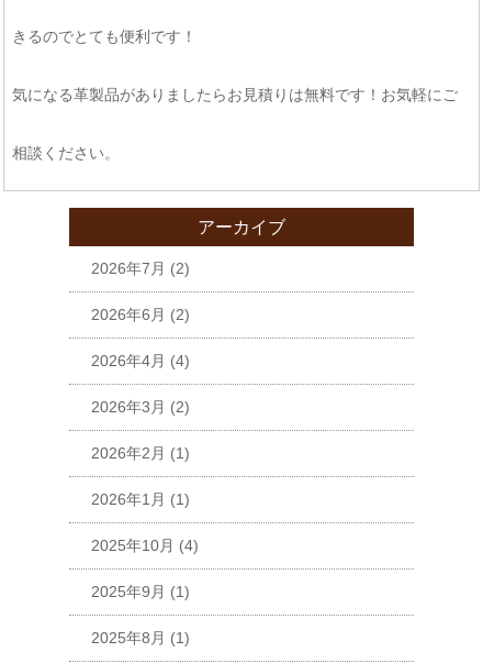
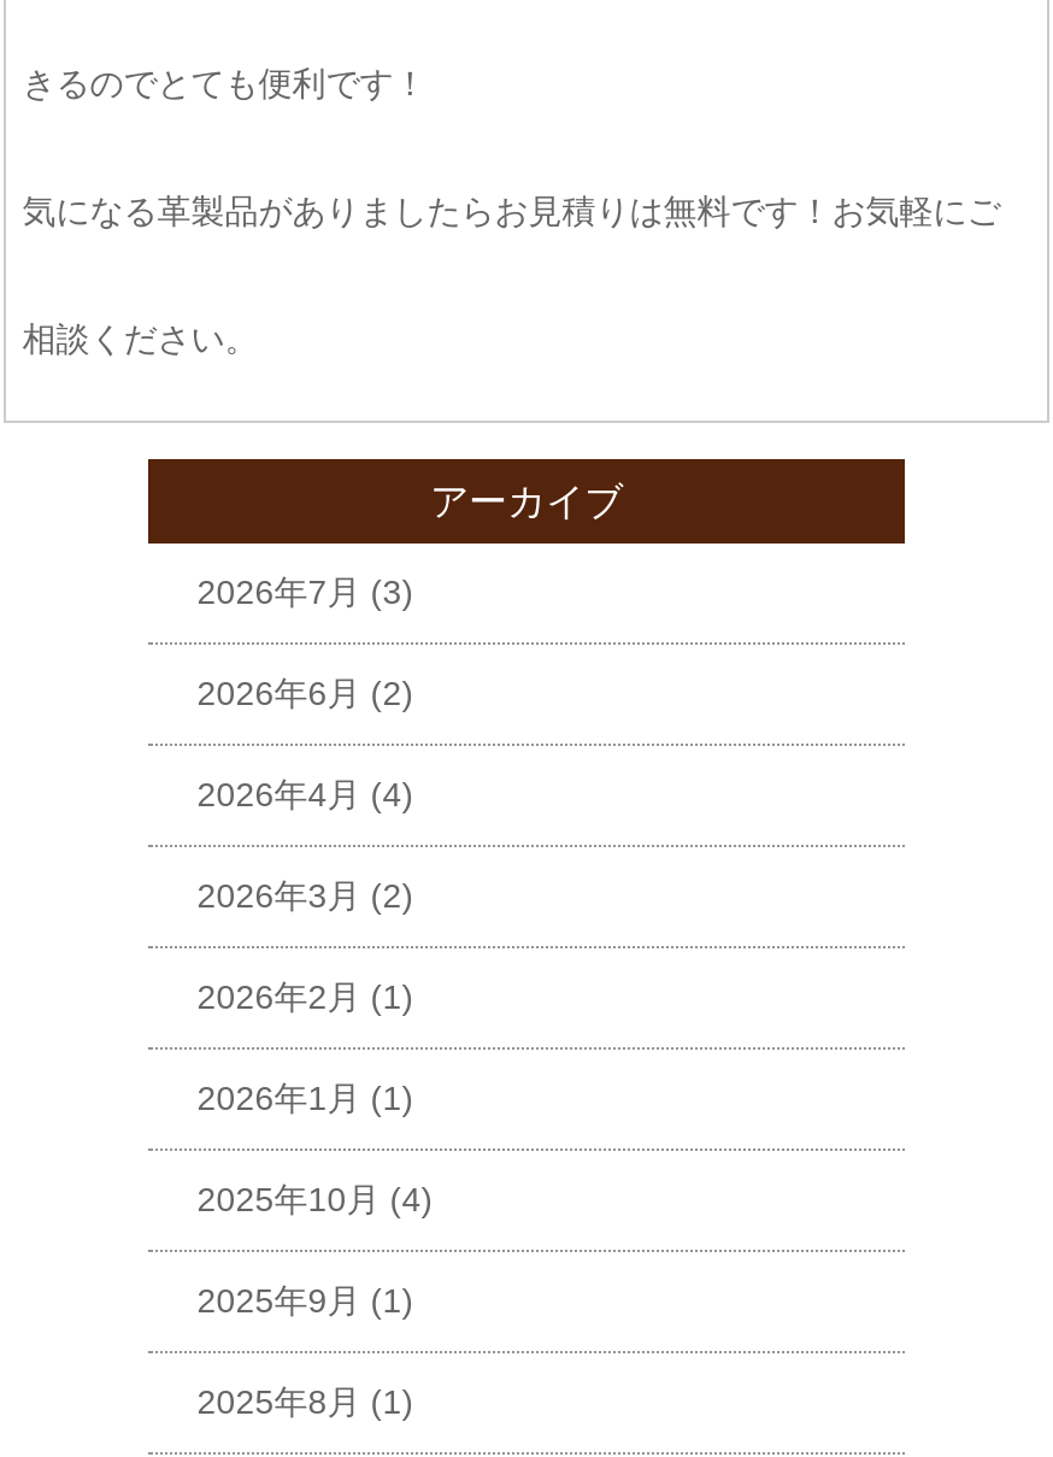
- 2026年7月(2)
+ 2026年7月(3)
